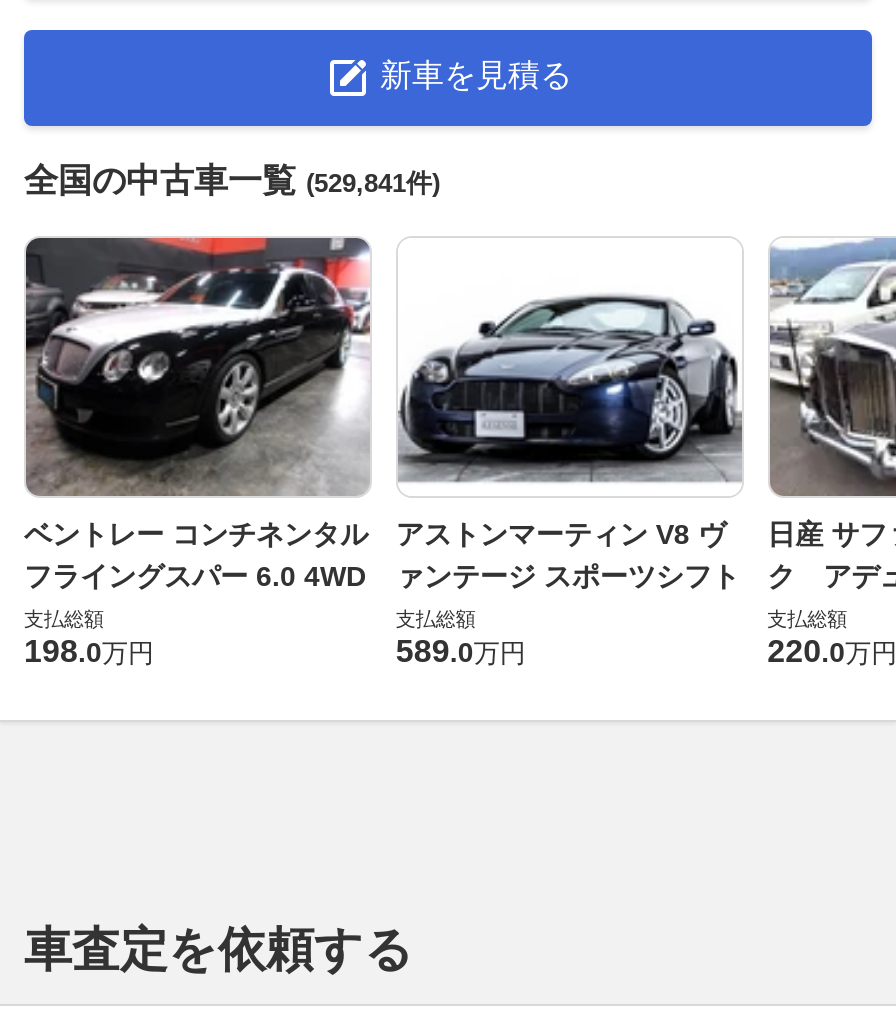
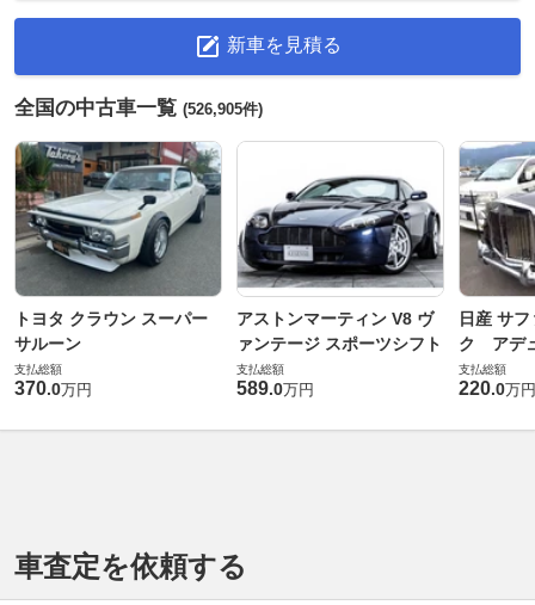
- 全国の中古車一覧(529,841件)
+ 全国の中古車一覧(526,905件)

- [image]
- ベントレー コンチネンタル
- フライングスパー 6.0 4WD
+ [image]
+ トヨタ クラウン スーパー
+ サルーン

- 198.0万円
+ 370.0万円
